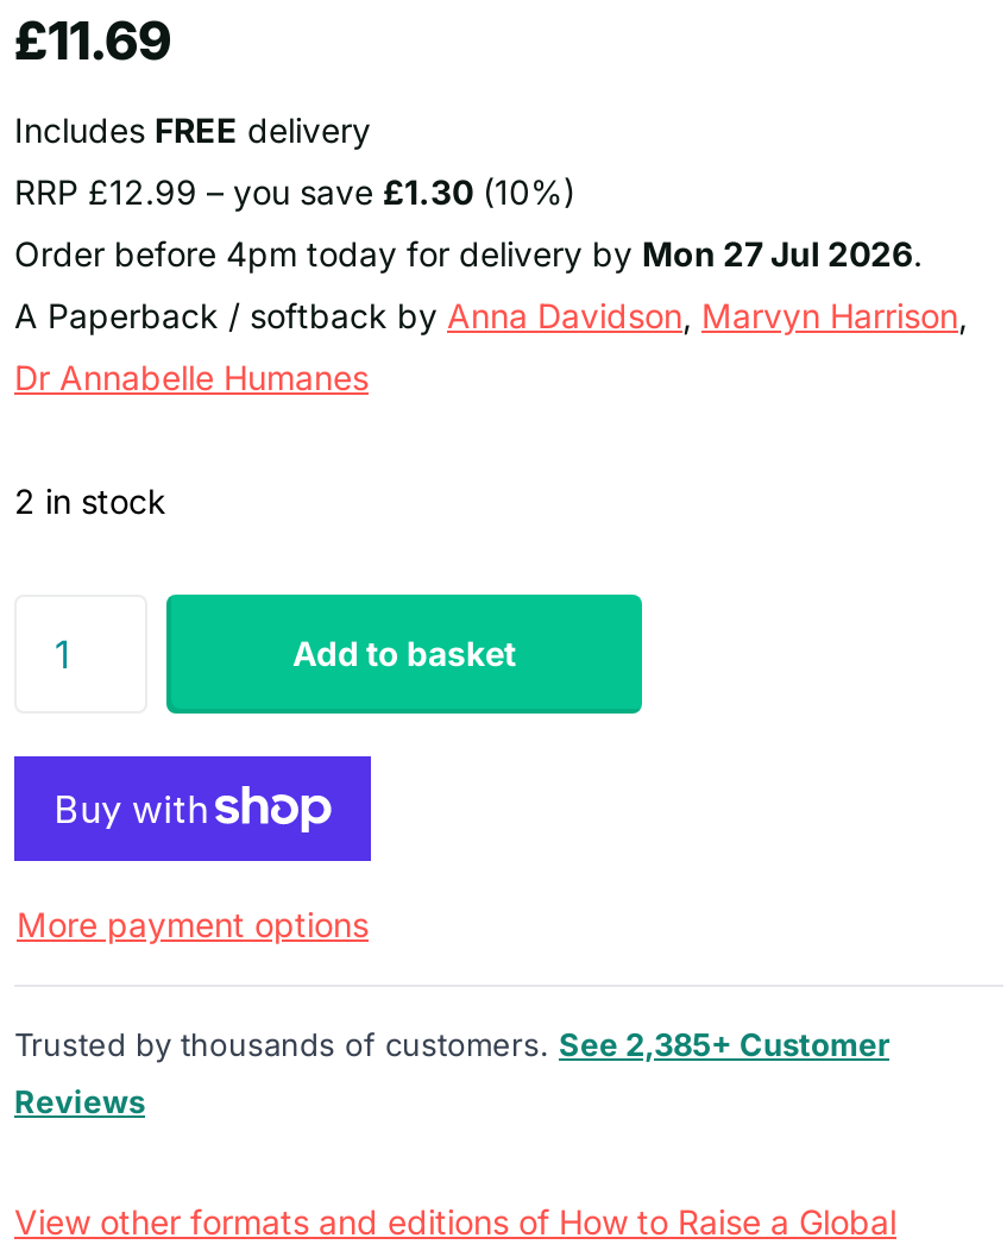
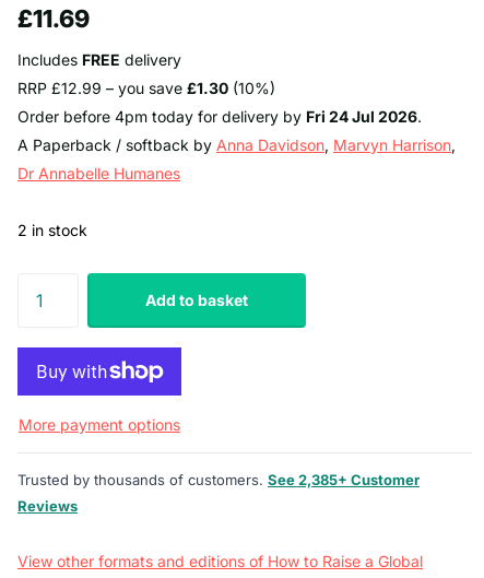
- Order before 4pm today for delivery by Mon 27 Jul 2026.
+ Order before 4pm today for delivery by Fri 24 Jul 2026.
